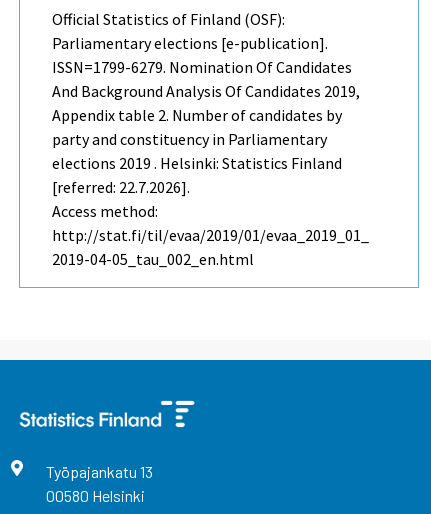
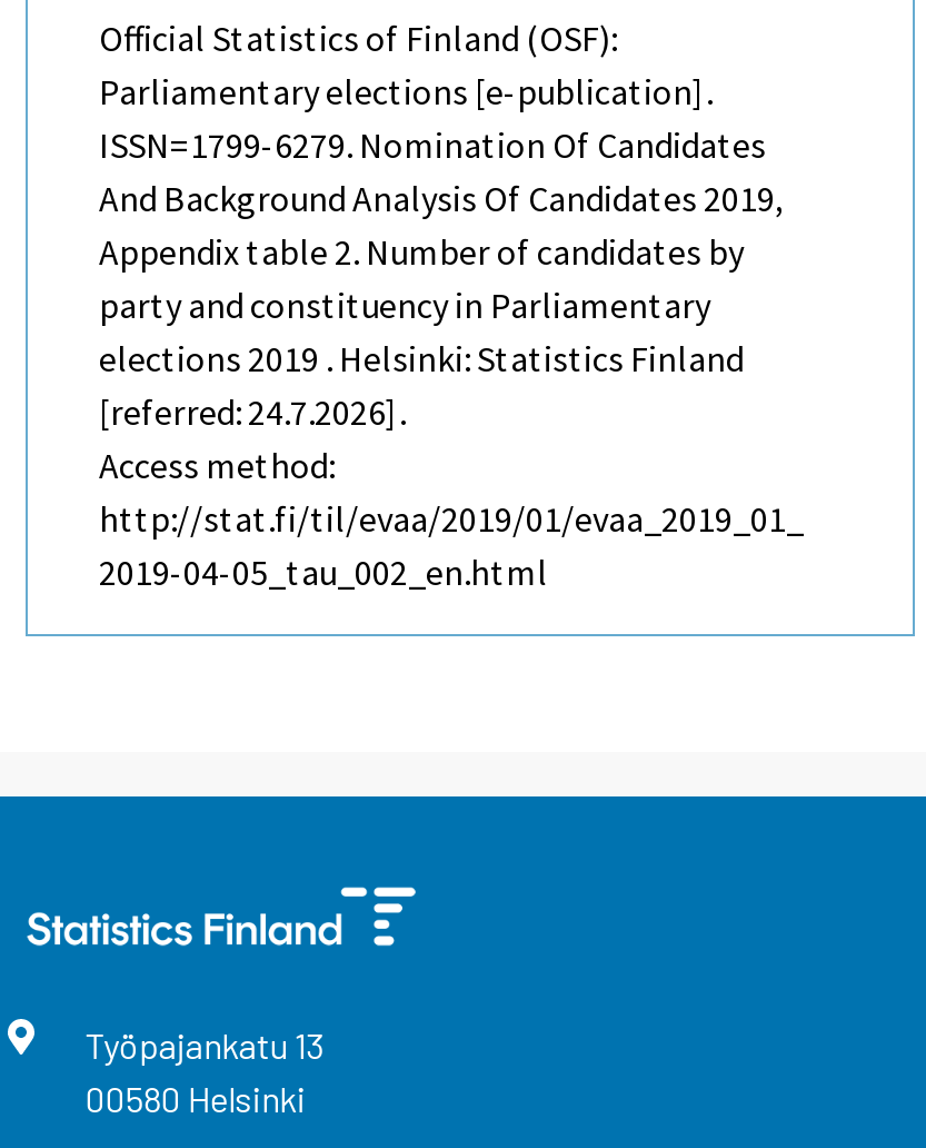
- [referred: 22.7.2026].
+ [referred: 24.7.2026].
